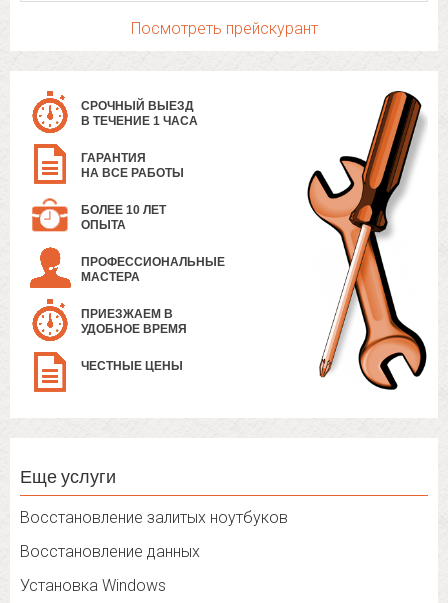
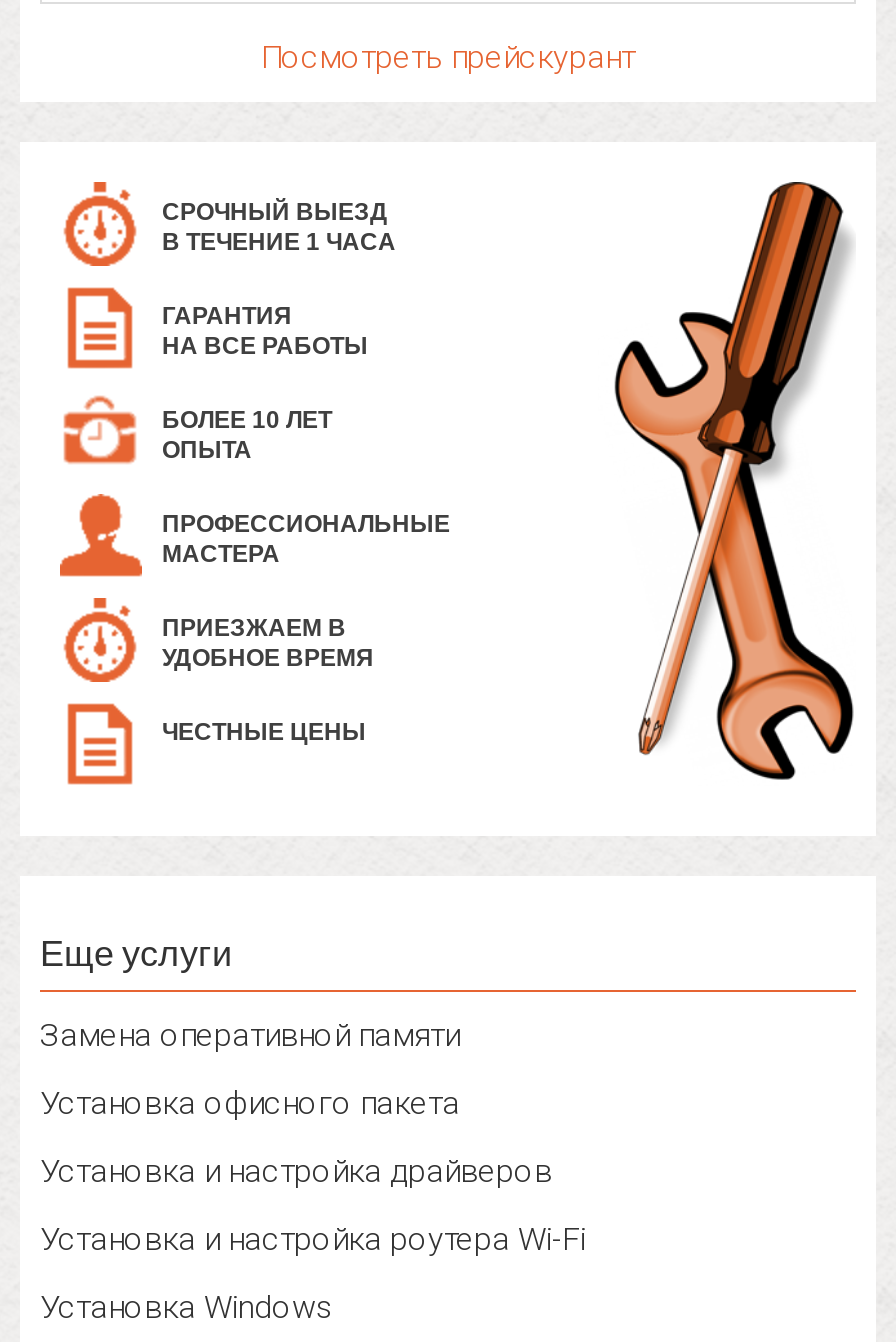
- Восстановление залитых ноутбуков
- Восстановление данных
+ Замена оперативной памяти
+ Установка офисного пакета
+ Установка и настройка драйверов
+ Установка и настройка роутера Wi-Fi
